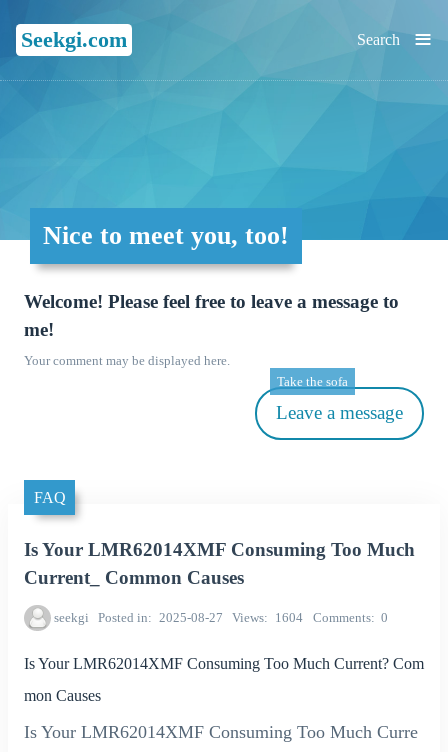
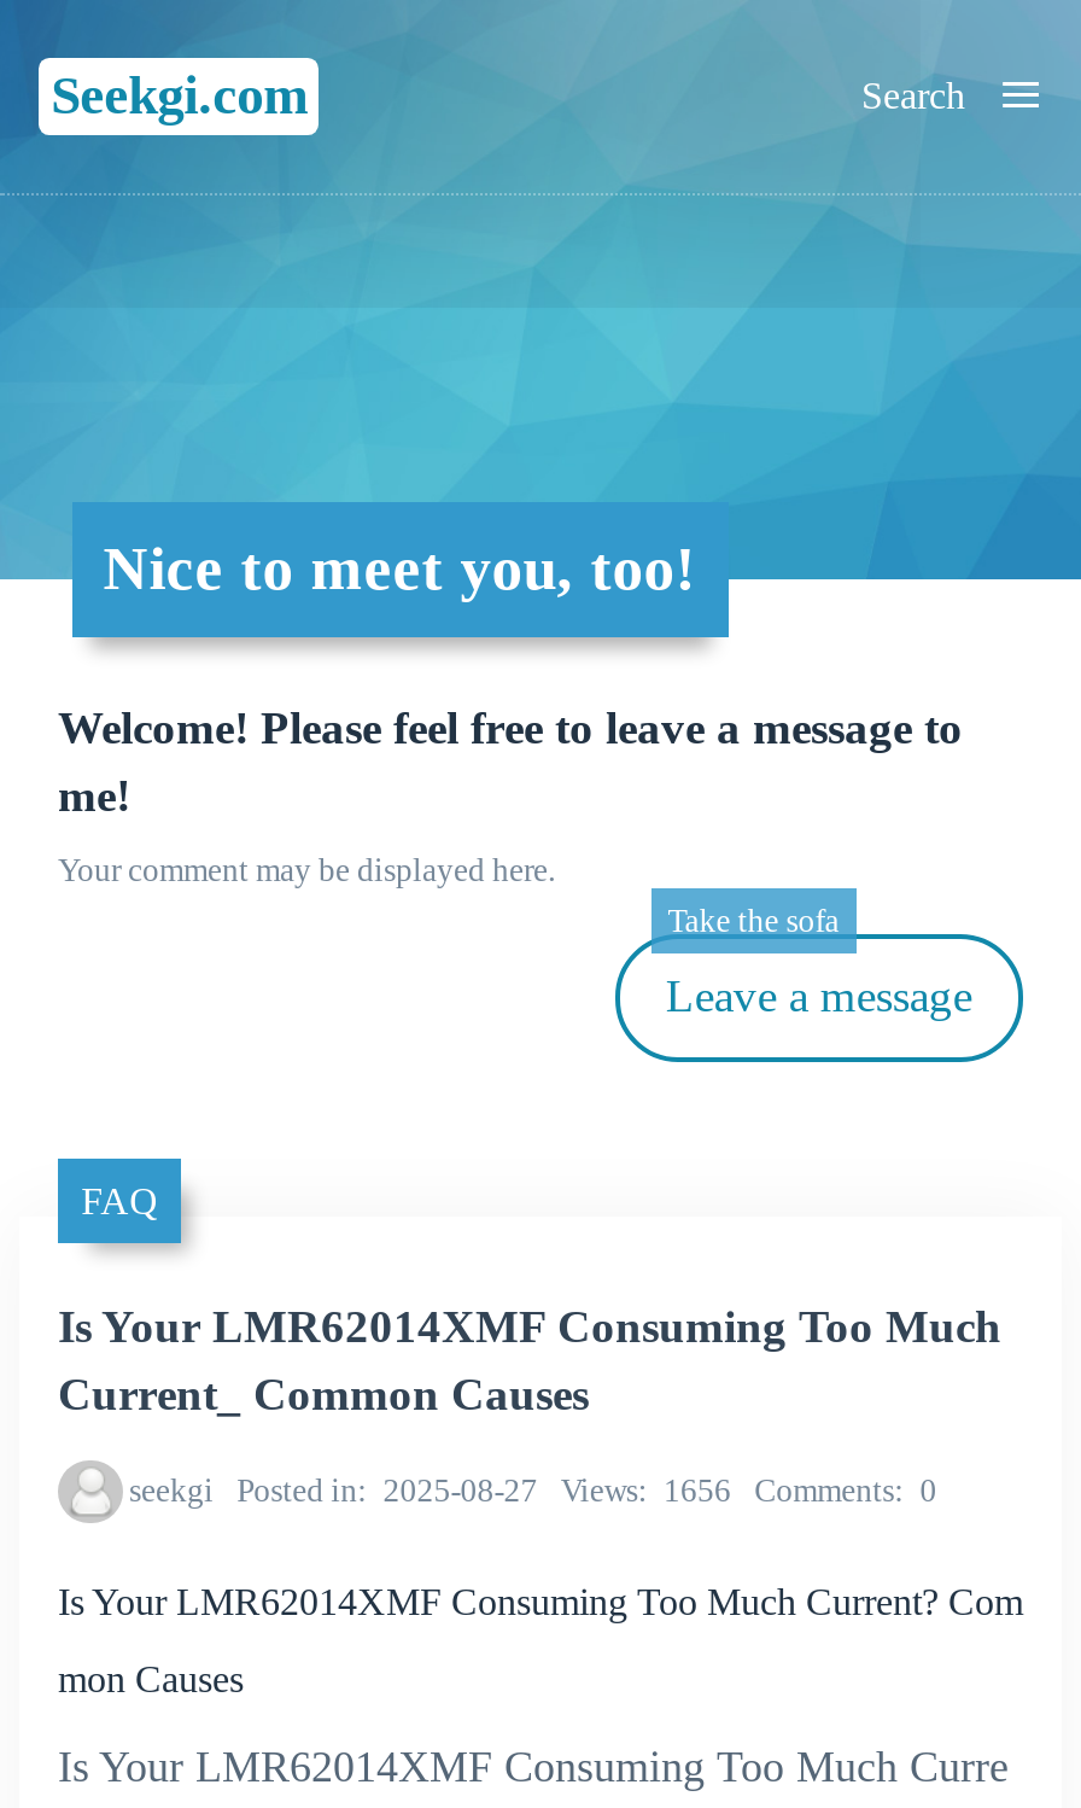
- seekgi Posted in 2025-08-27 Views 1604 Comments 0
+ seekgi Posted in 2025-08-27 Views 1656 Comments 0
